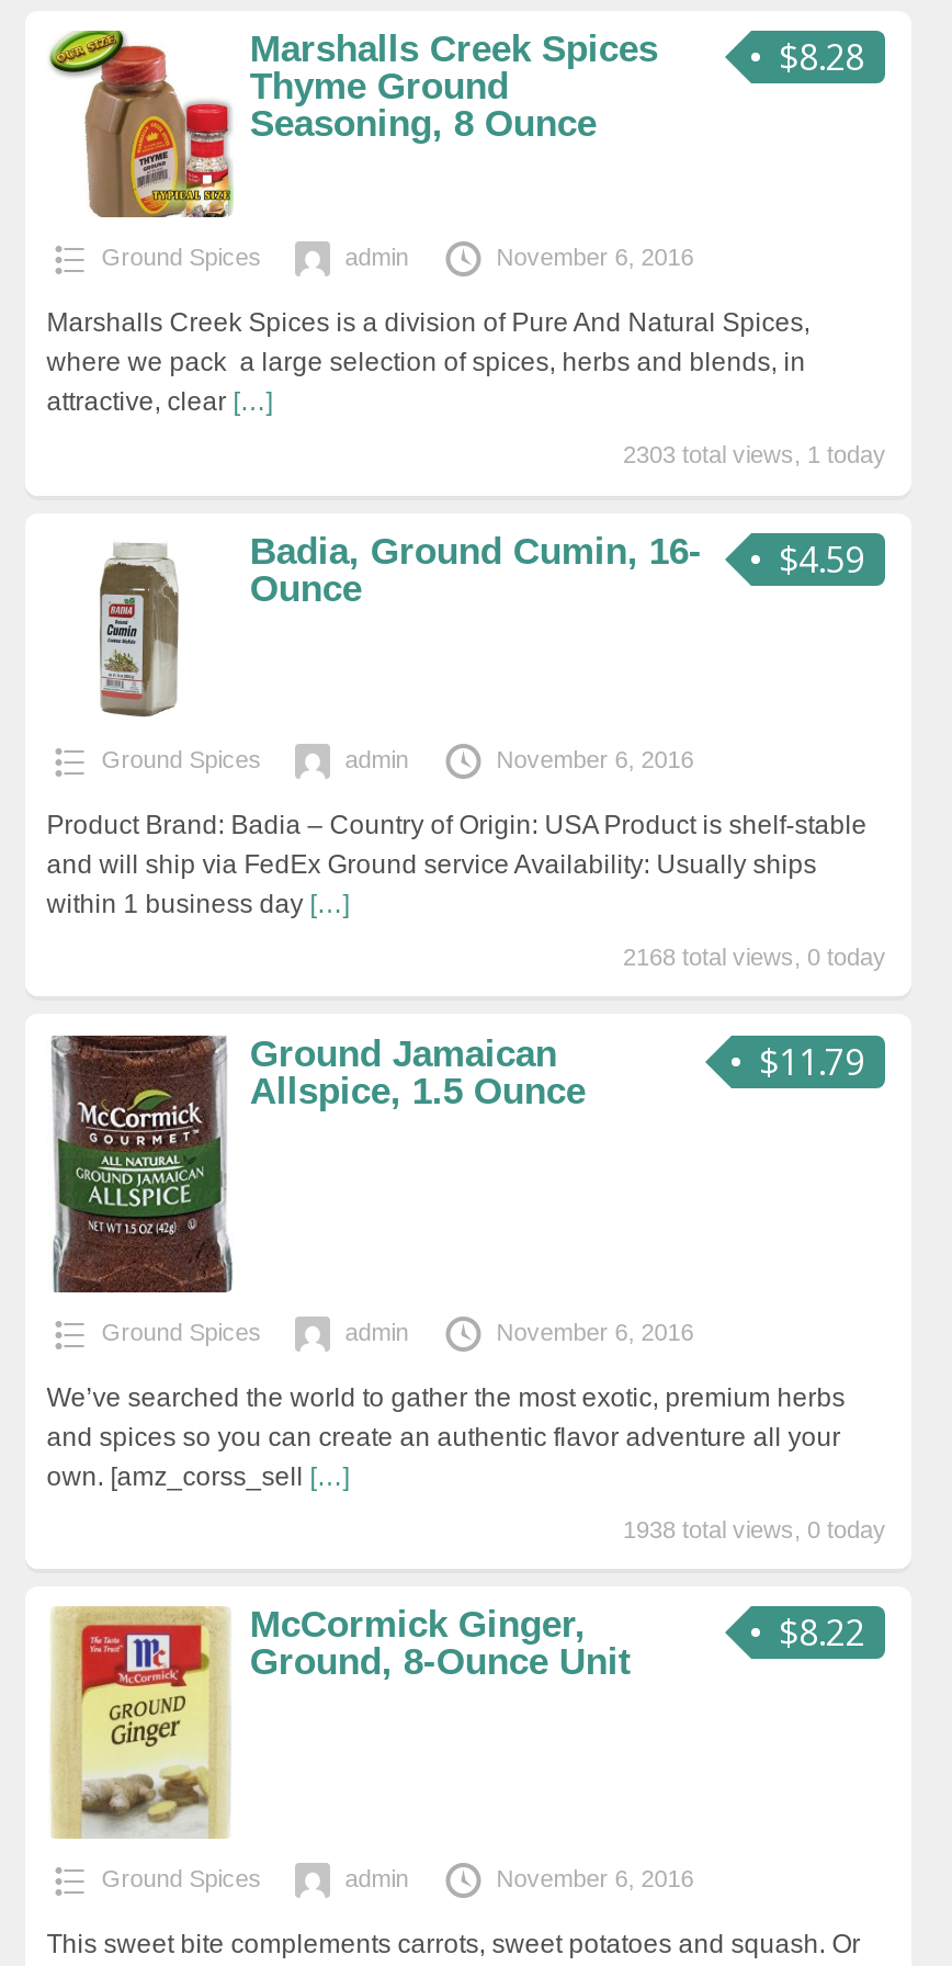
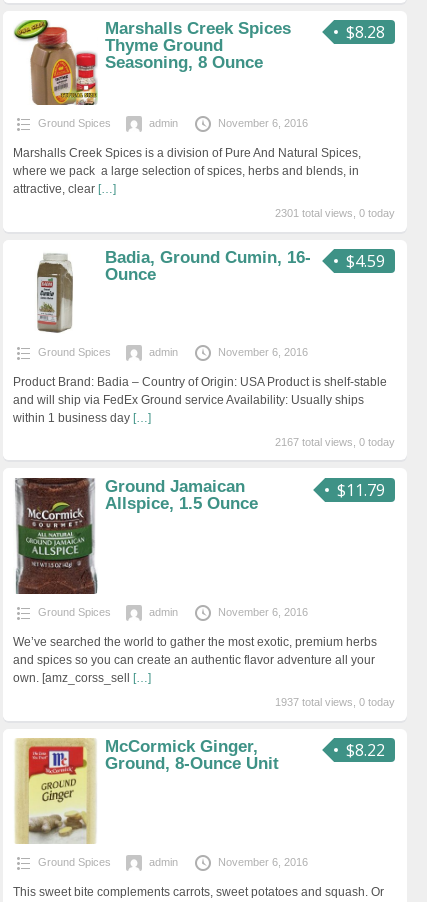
- 2303 total views, 1 today
+ 2301 total views, 0 today

- 2168 total views, 0 today
+ 2167 total views, 0 today

- 1938 total views, 0 today
+ 1937 total views, 0 today
